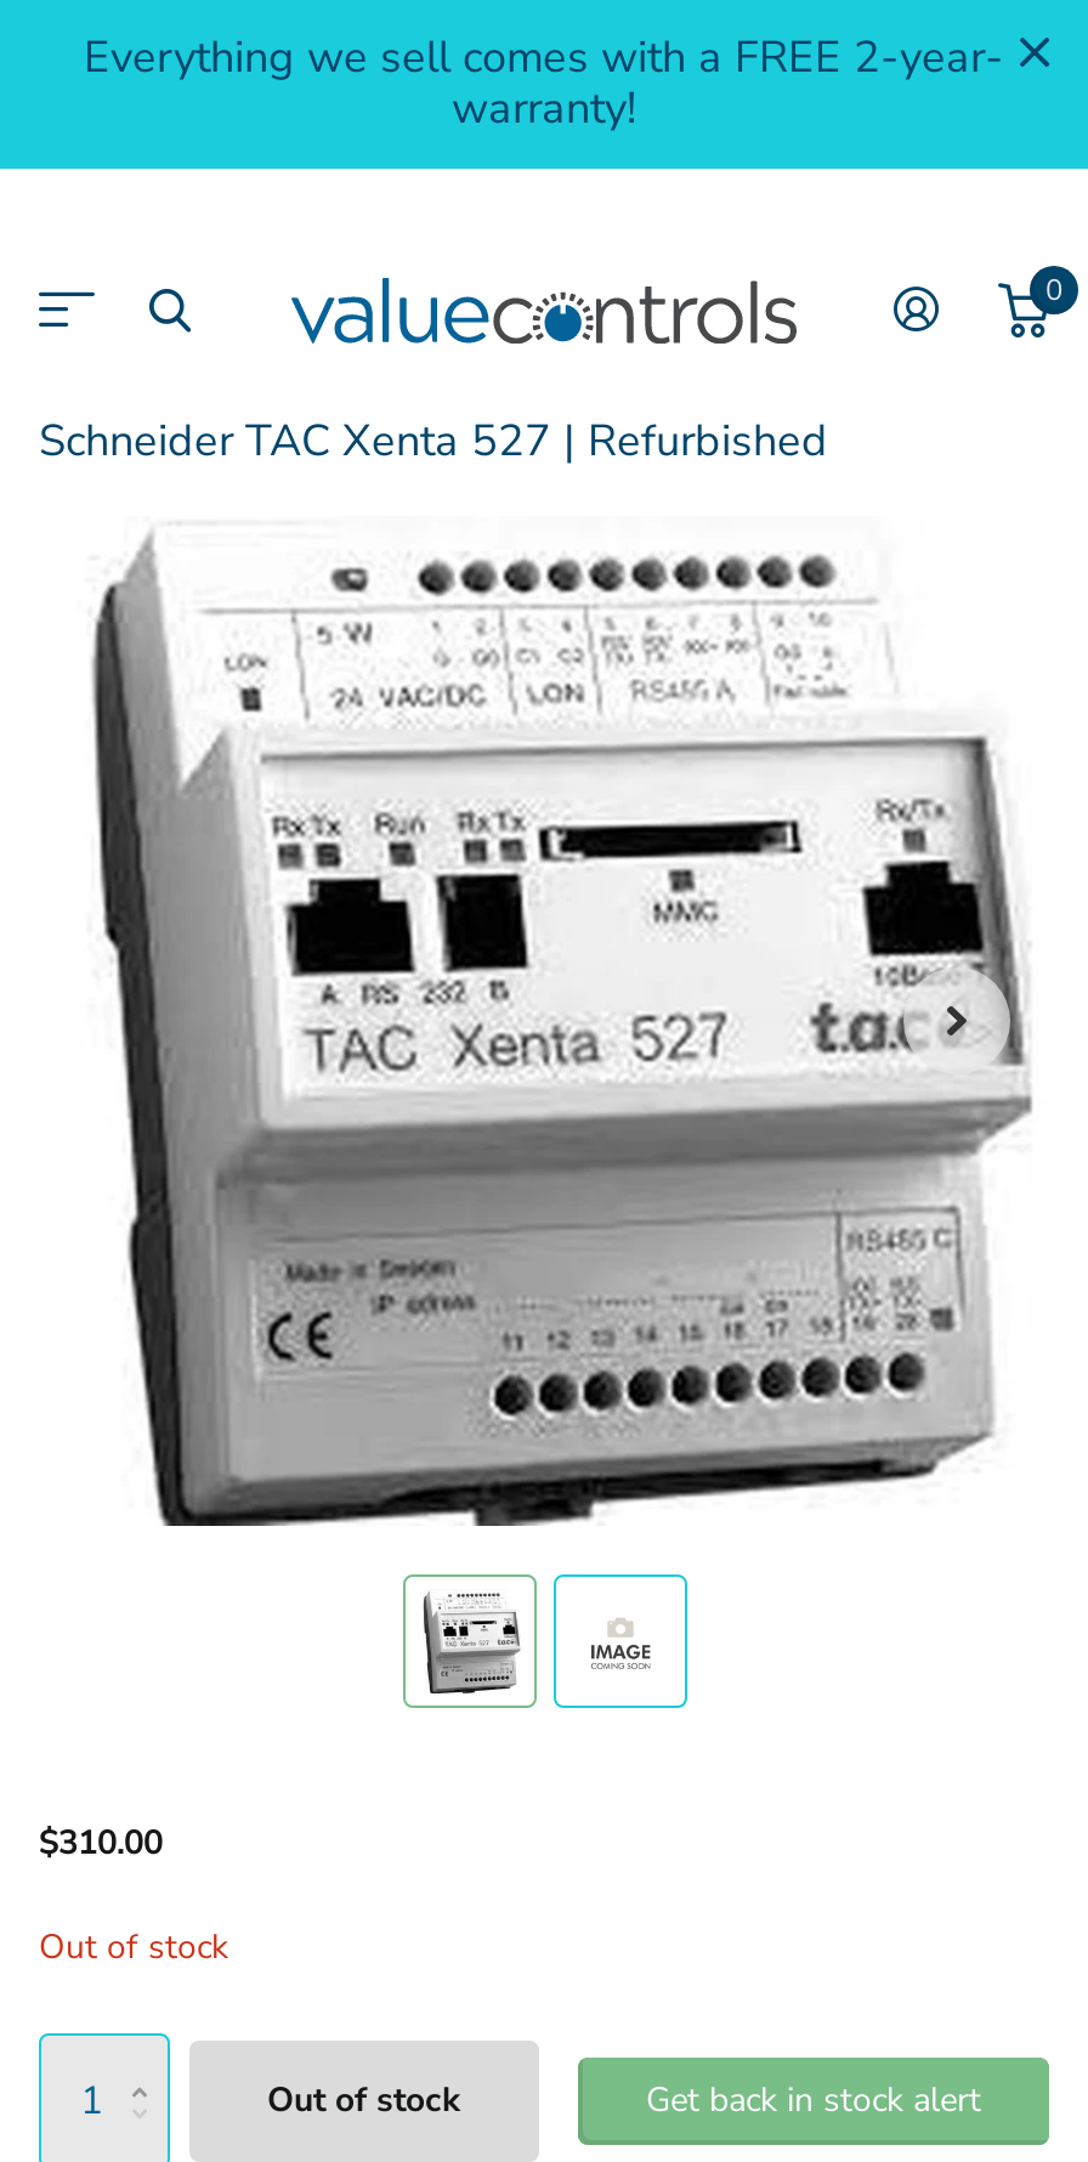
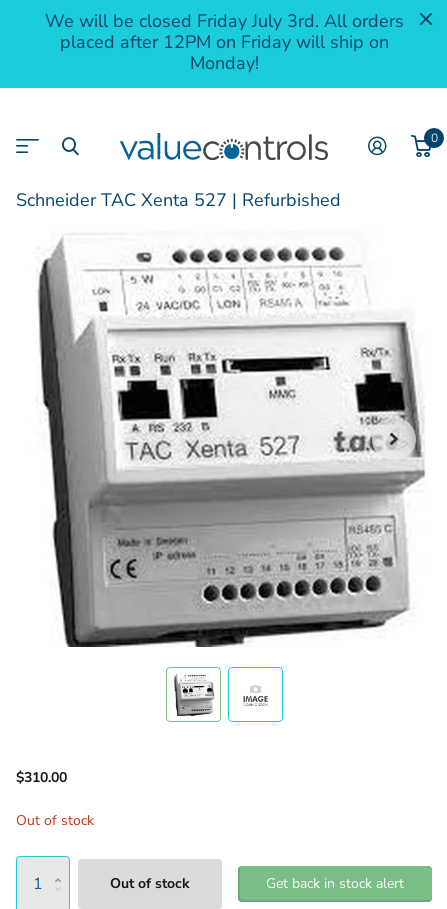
- Everything we sell comes with a FREE 2-year-
- warranty!
+ We will be closed Friday July 3rd. All orders
+ placed after 12PM on Friday will ship on
+ Monday!
